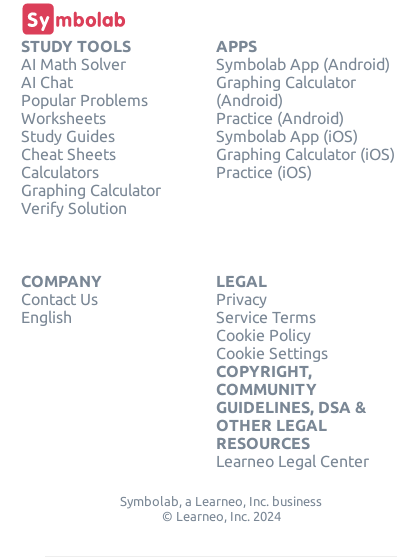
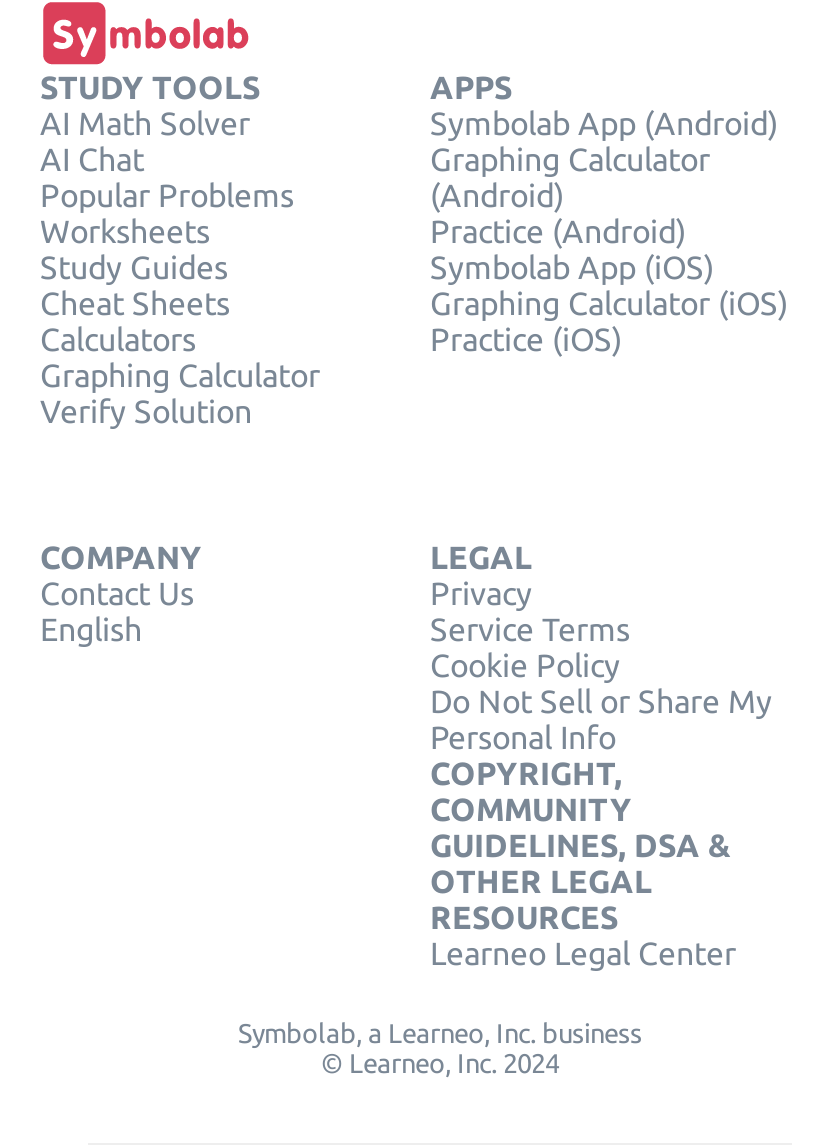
- Cookie Settings
+ Do Not Sell or Share My
+ Personal Info
